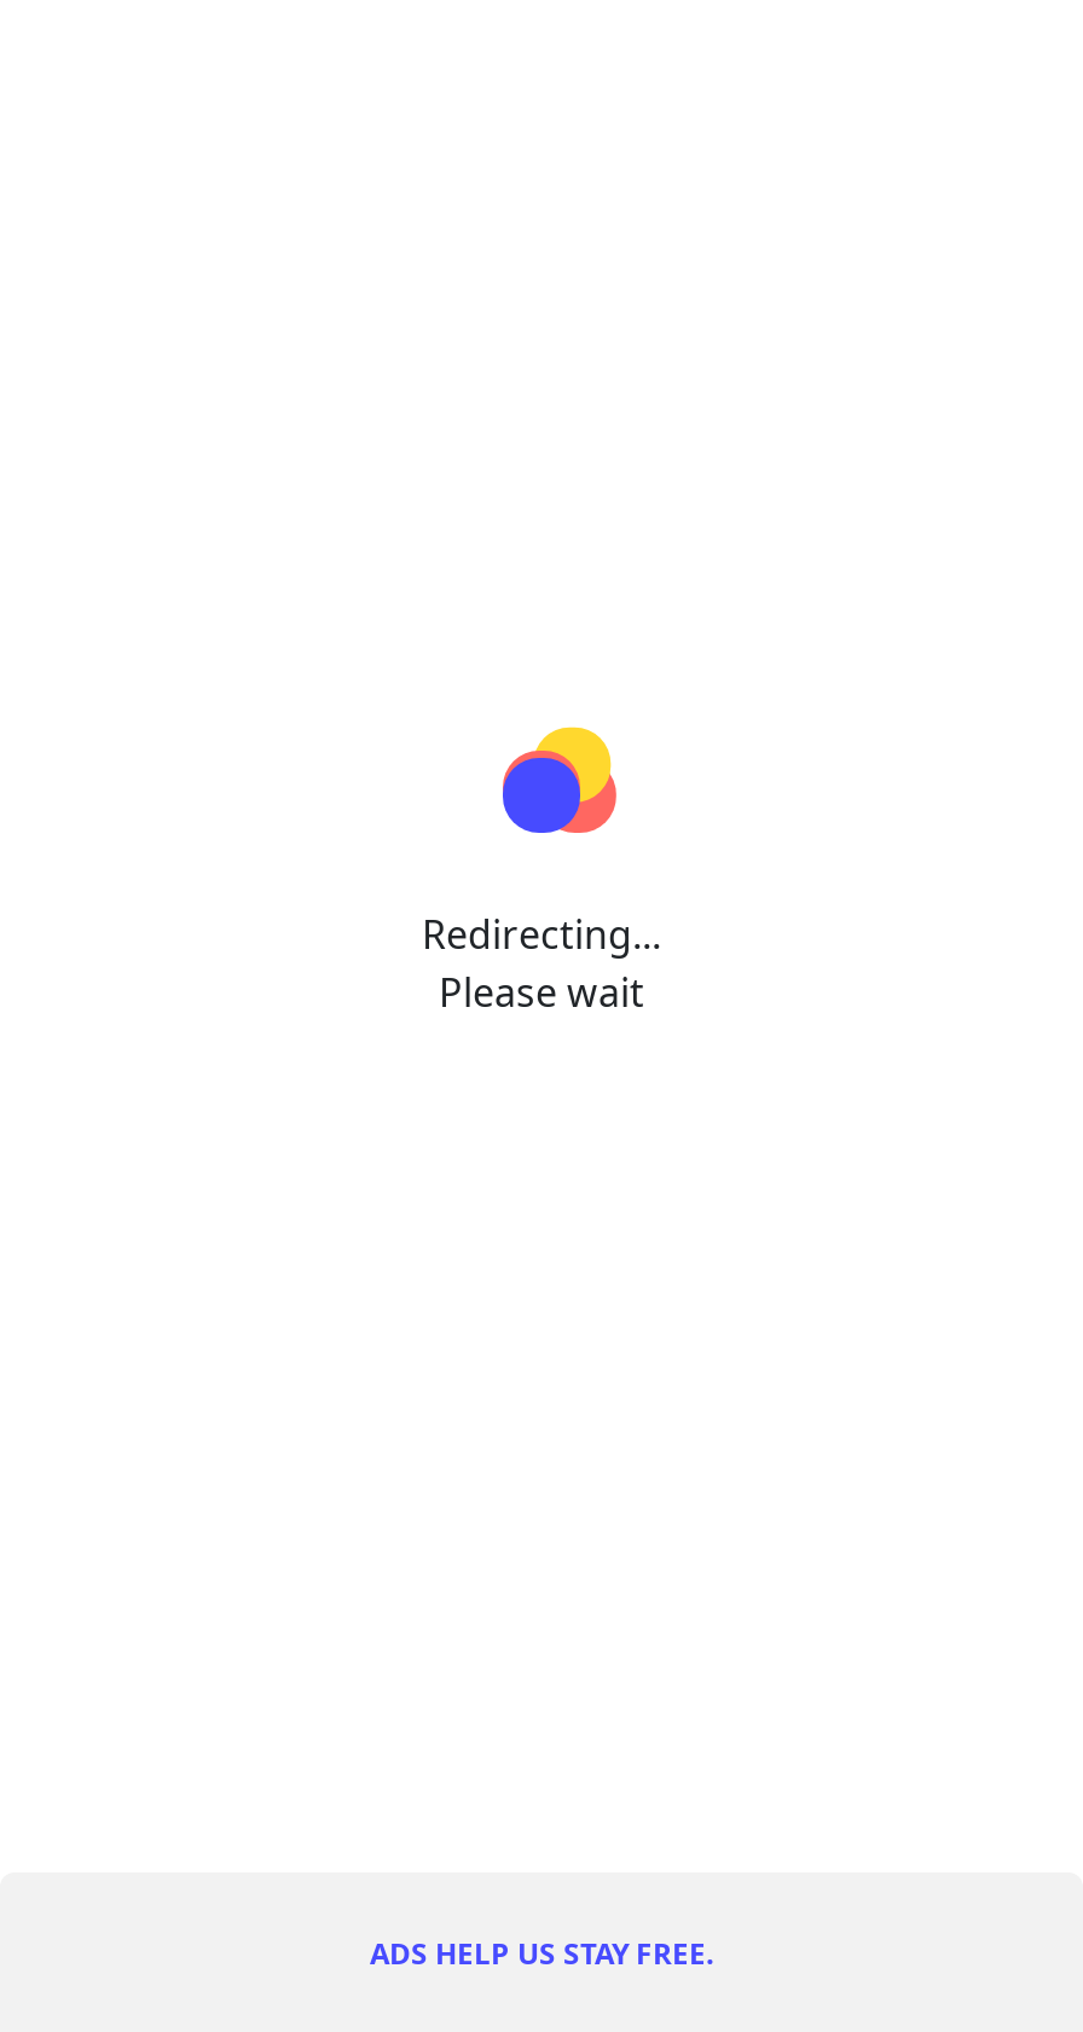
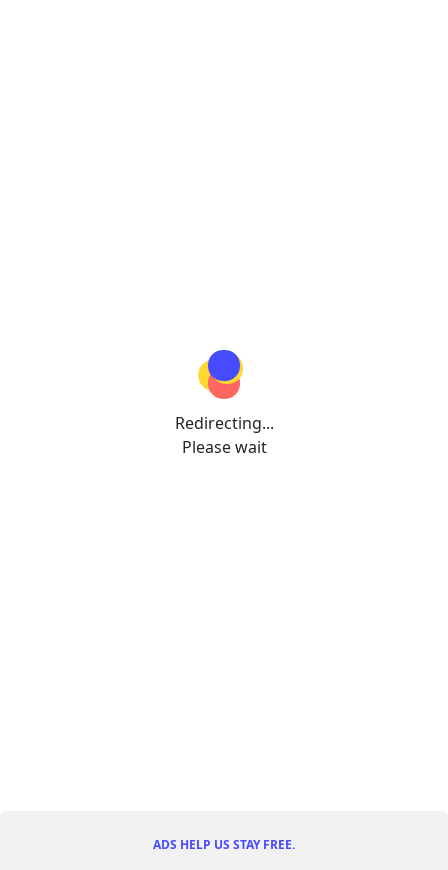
- [image]
+ [image]
